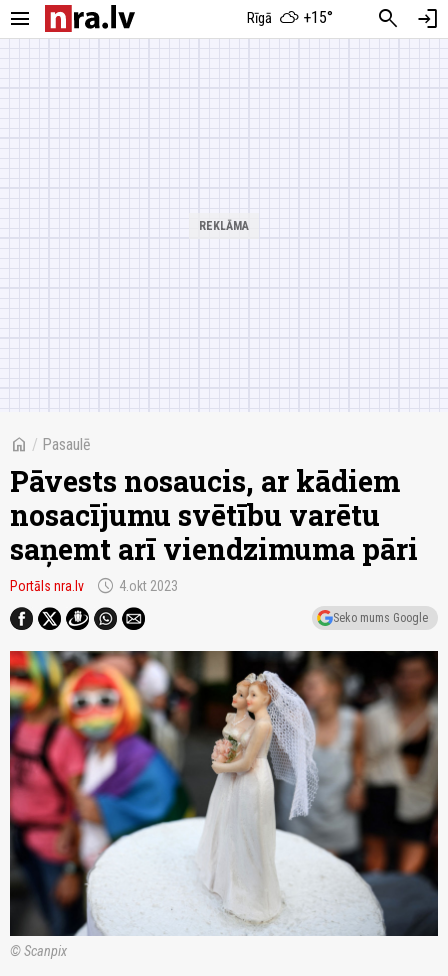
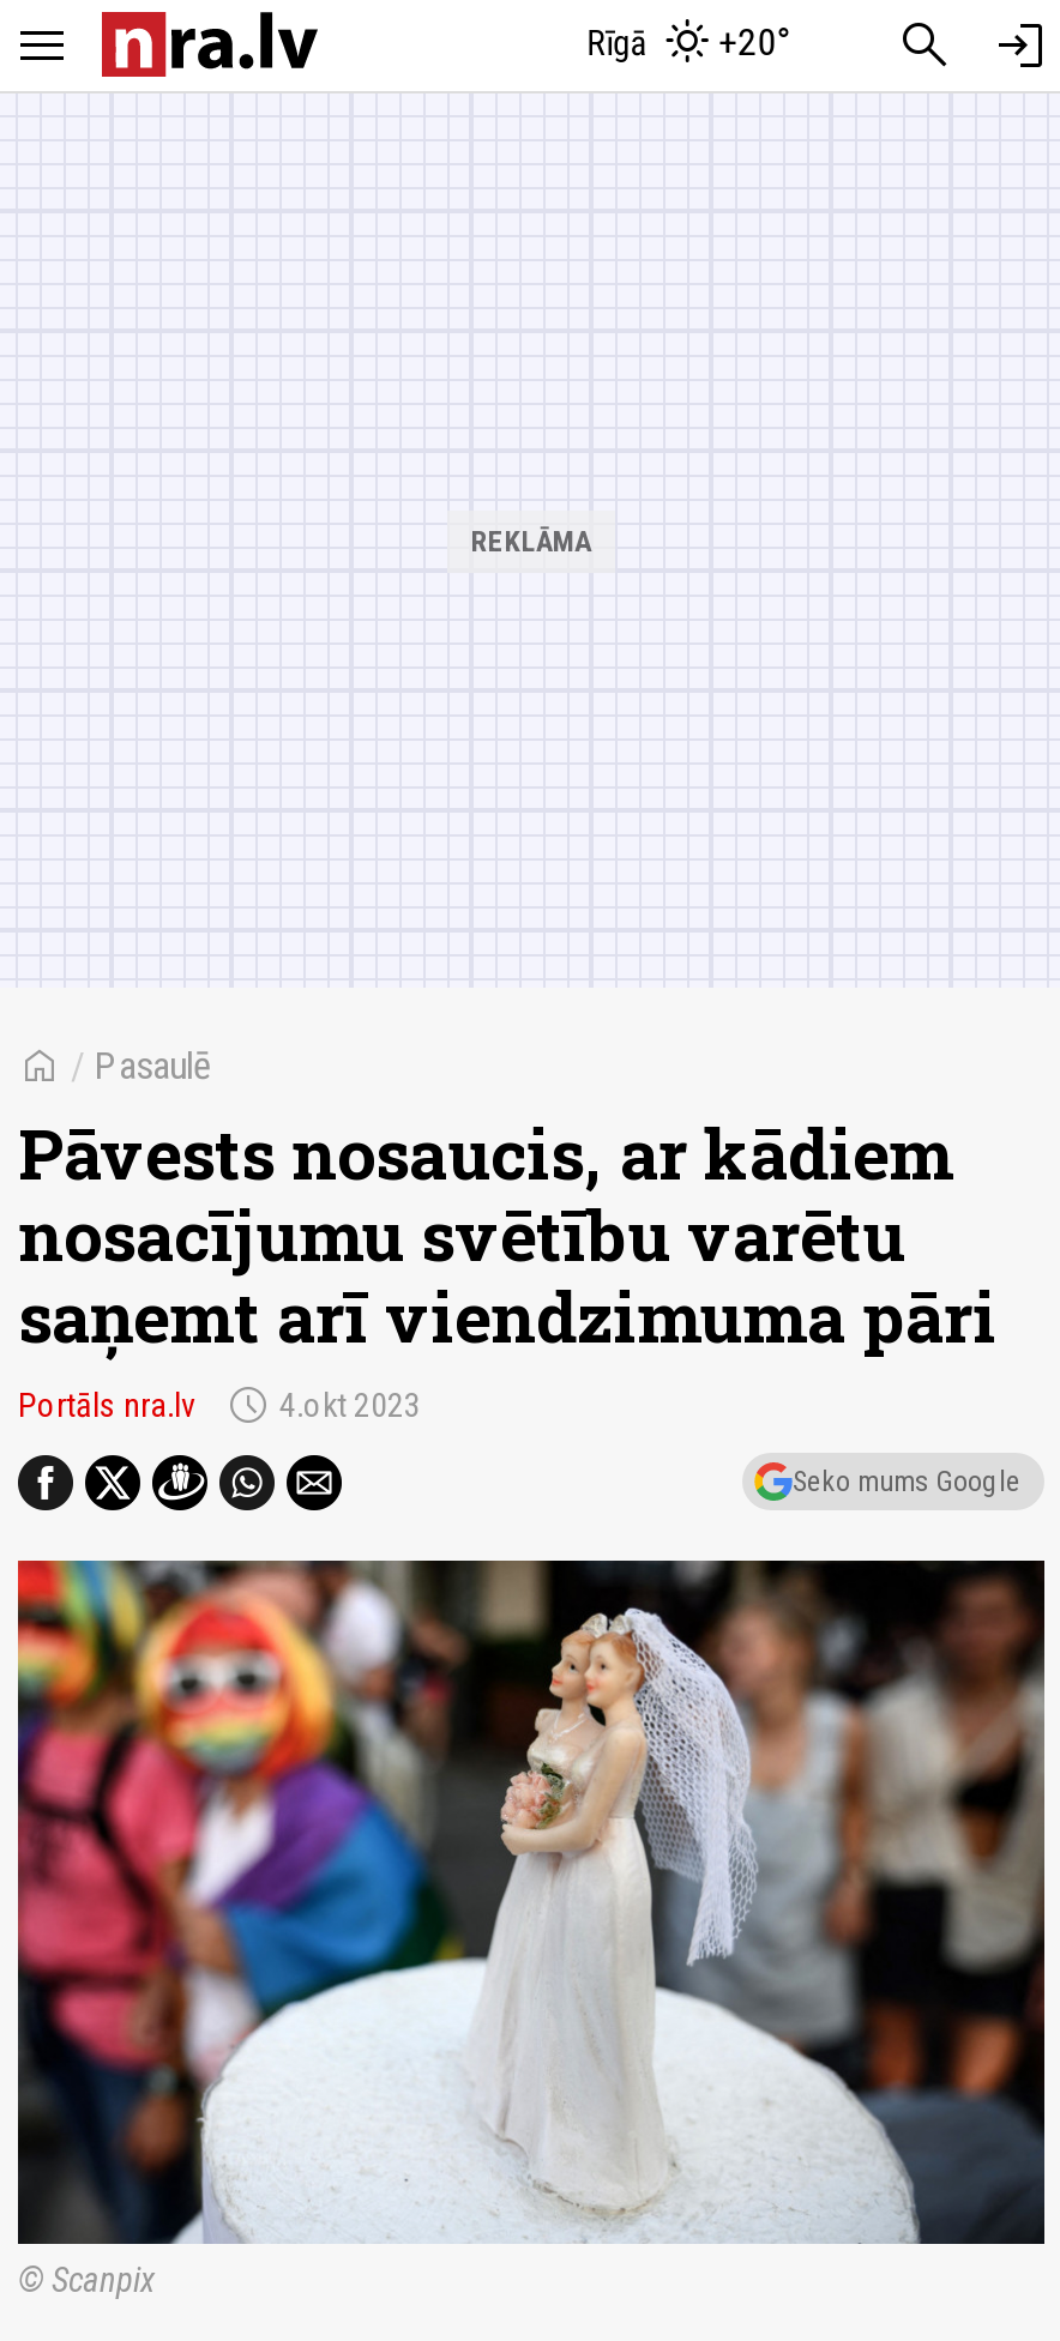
- Rīgā +15°
+ Rīgā +20°
